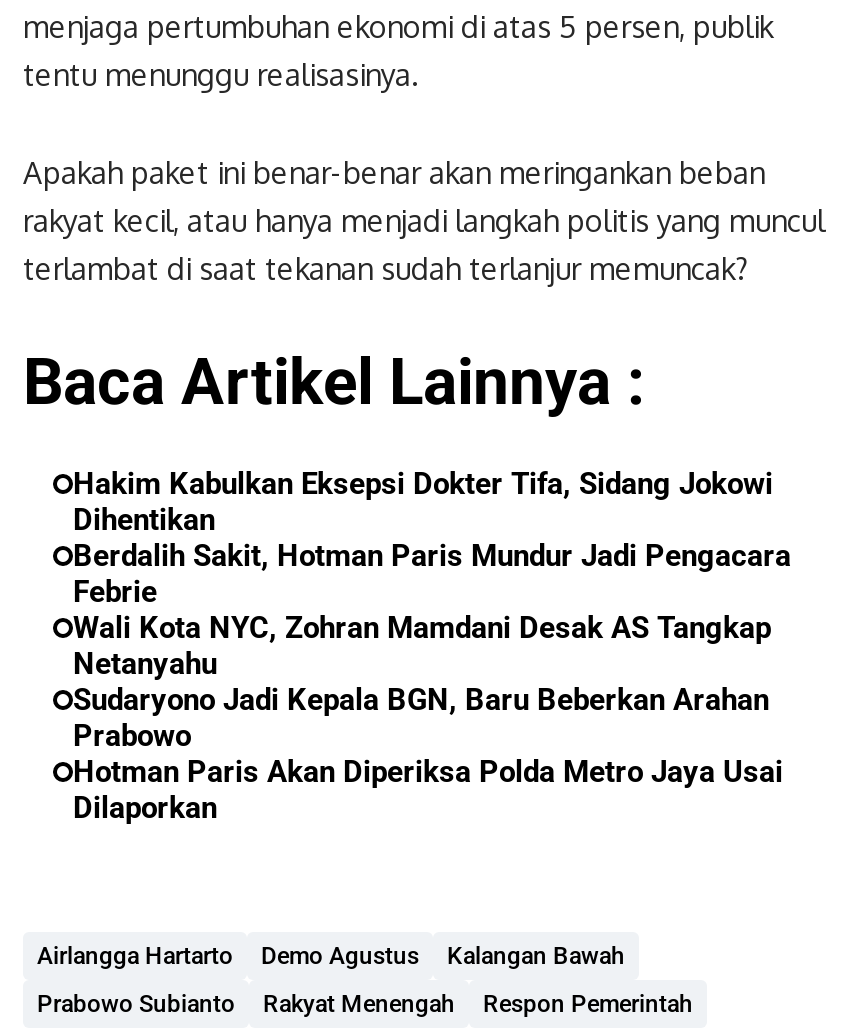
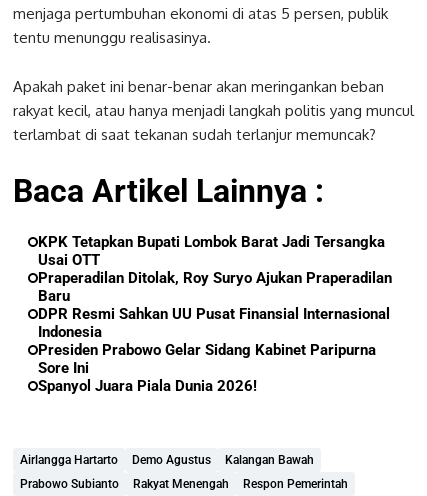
- Hakim Kabulkan Eksepsi Dokter Tifa, Sidang Jokowi
- Dihentikan
- Berdalih Sakit, Hotman Paris Mundur Jadi Pengacara
- Febrie
- Wali Kota NYC, Zohran Mamdani Desak AS Tangkap
- Netanyahu
- Sudaryono Jadi Kepala BGN, Baru Beberkan Arahan
- Prabowo
- Hotman Paris Akan Diperiksa Polda Metro Jaya Usai
- Dilaporkan
+ KPK Tetapkan Bupati Lombok Barat Jadi Tersangka
+ Usai OTT
+ Praperadilan Ditolak, Roy Suryo Ajukan Praperadilan
+ Baru
+ DPR Resmi Sahkan UU Pusat Finansial Internasional
+ Indonesia
+ Presiden Prabowo Gelar Sidang Kabinet Paripurna
+ Sore Ini
+ Spanyol Juara Piala Dunia 2026!
